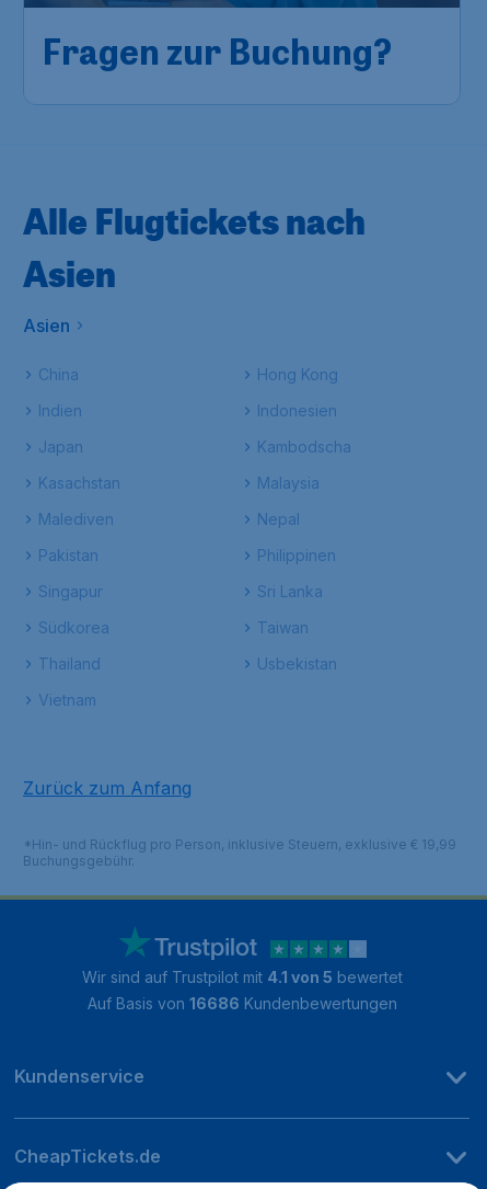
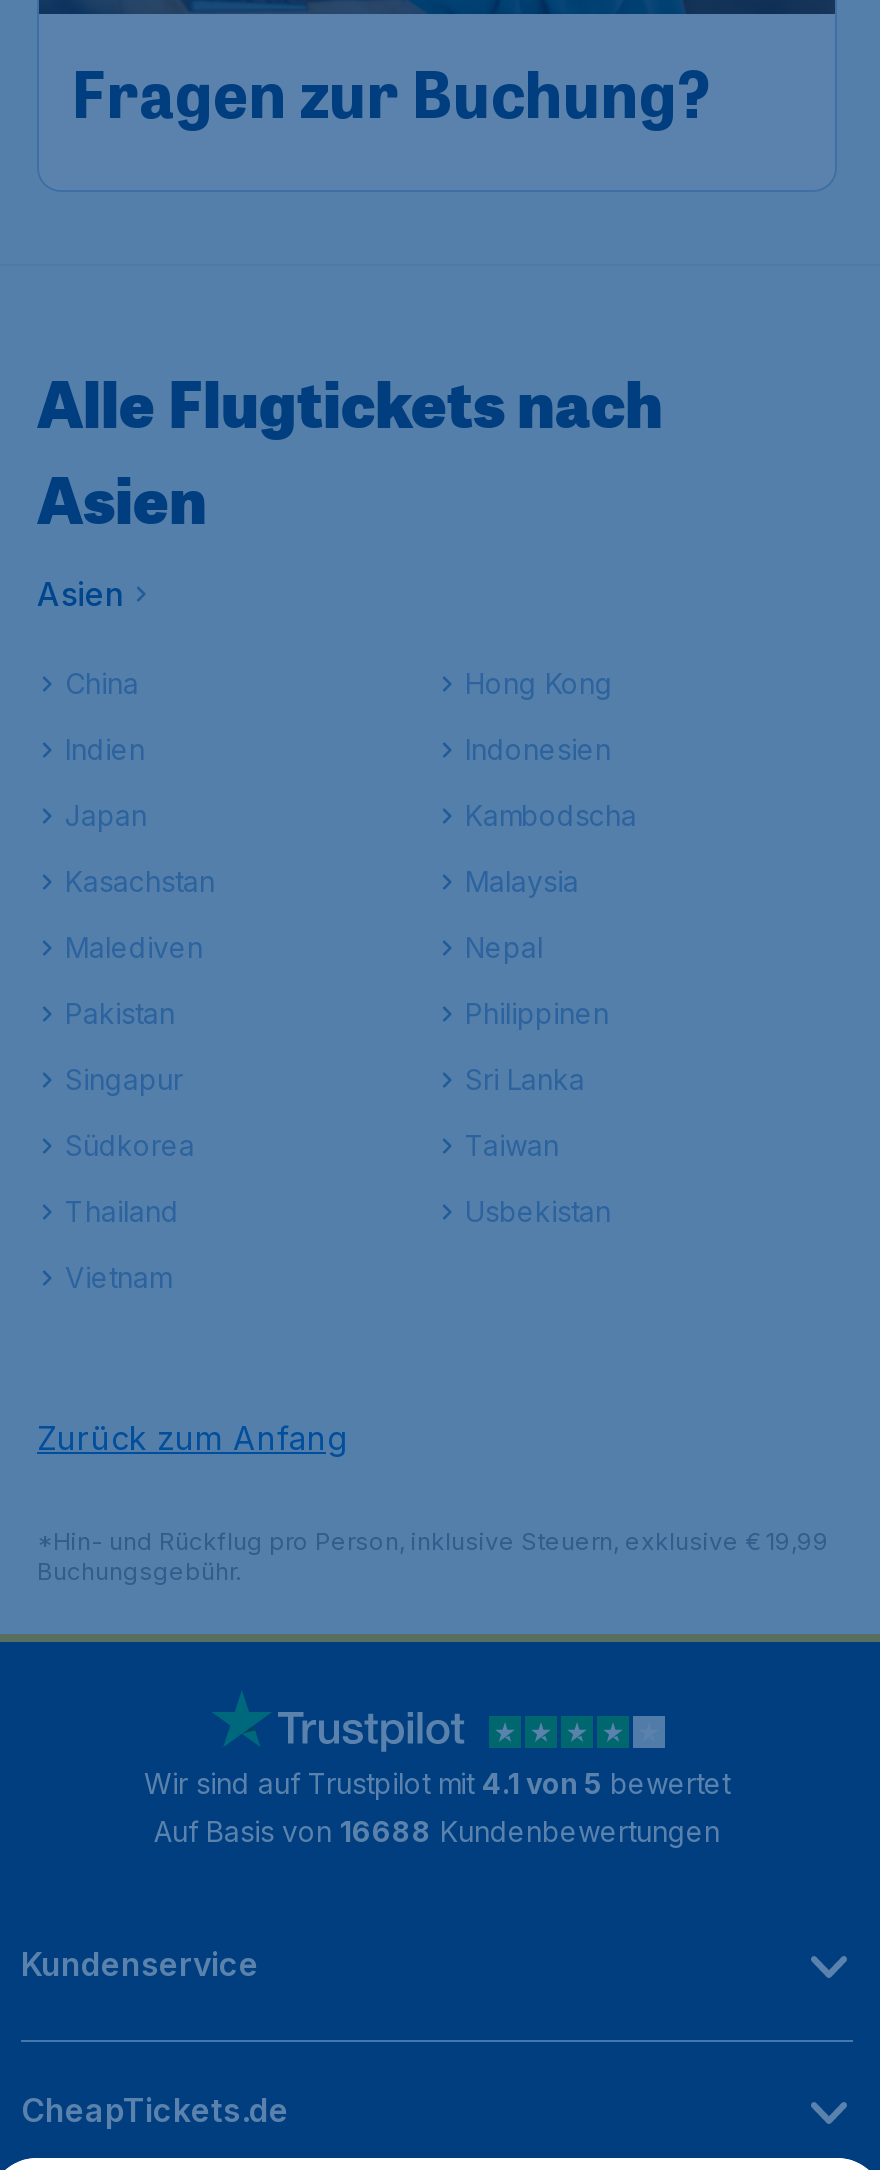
- Auf Basis von 16686 Kundenbewertungen
+ Auf Basis von 16688 Kundenbewertungen
